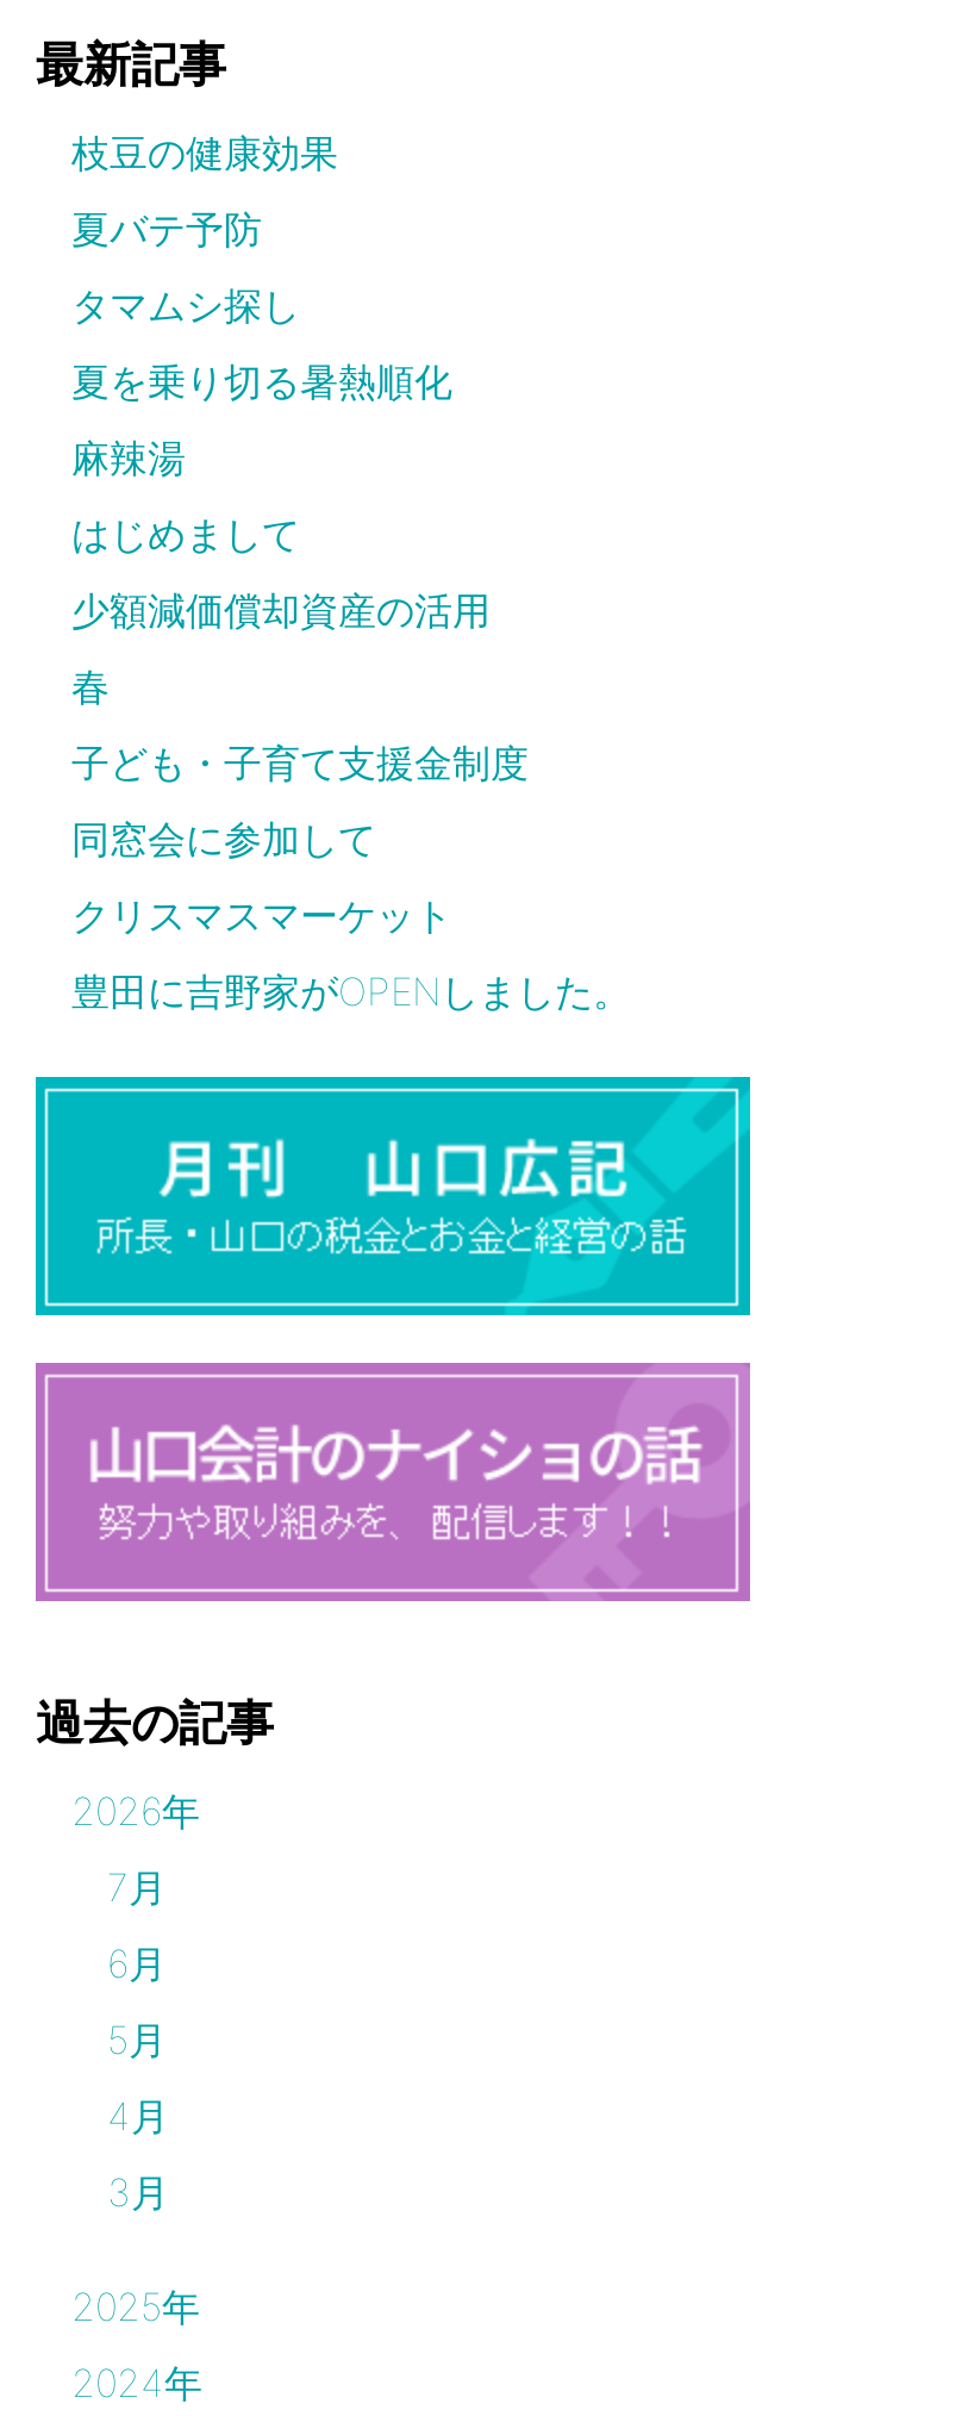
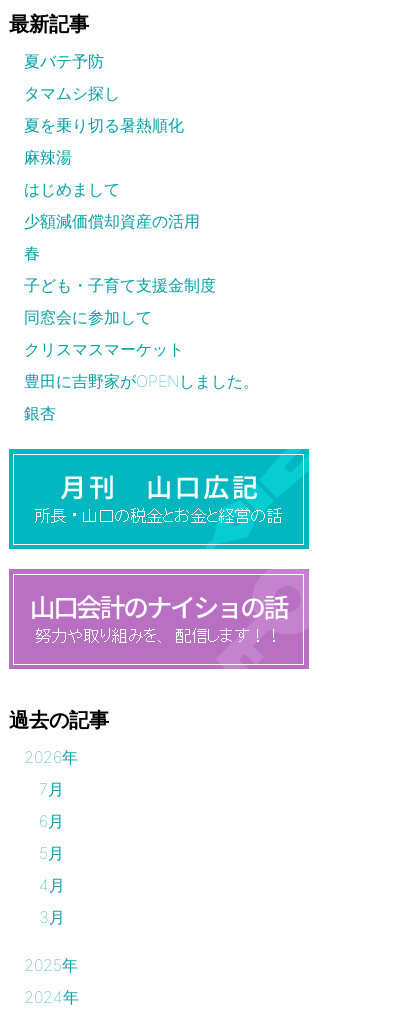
- 枝豆の健康効果

moved up: 夏バテ予防 | タマムシ探し | 夏を乗り切る暑熱順化 | ... | クリスマスマーケット | 豊田に吉野家がOPENしました。

+ 銀杏
